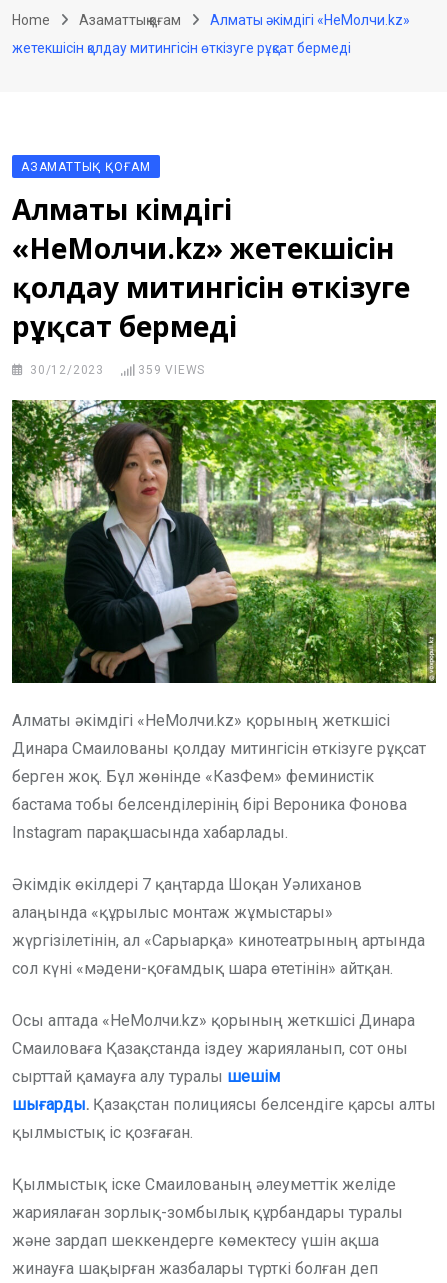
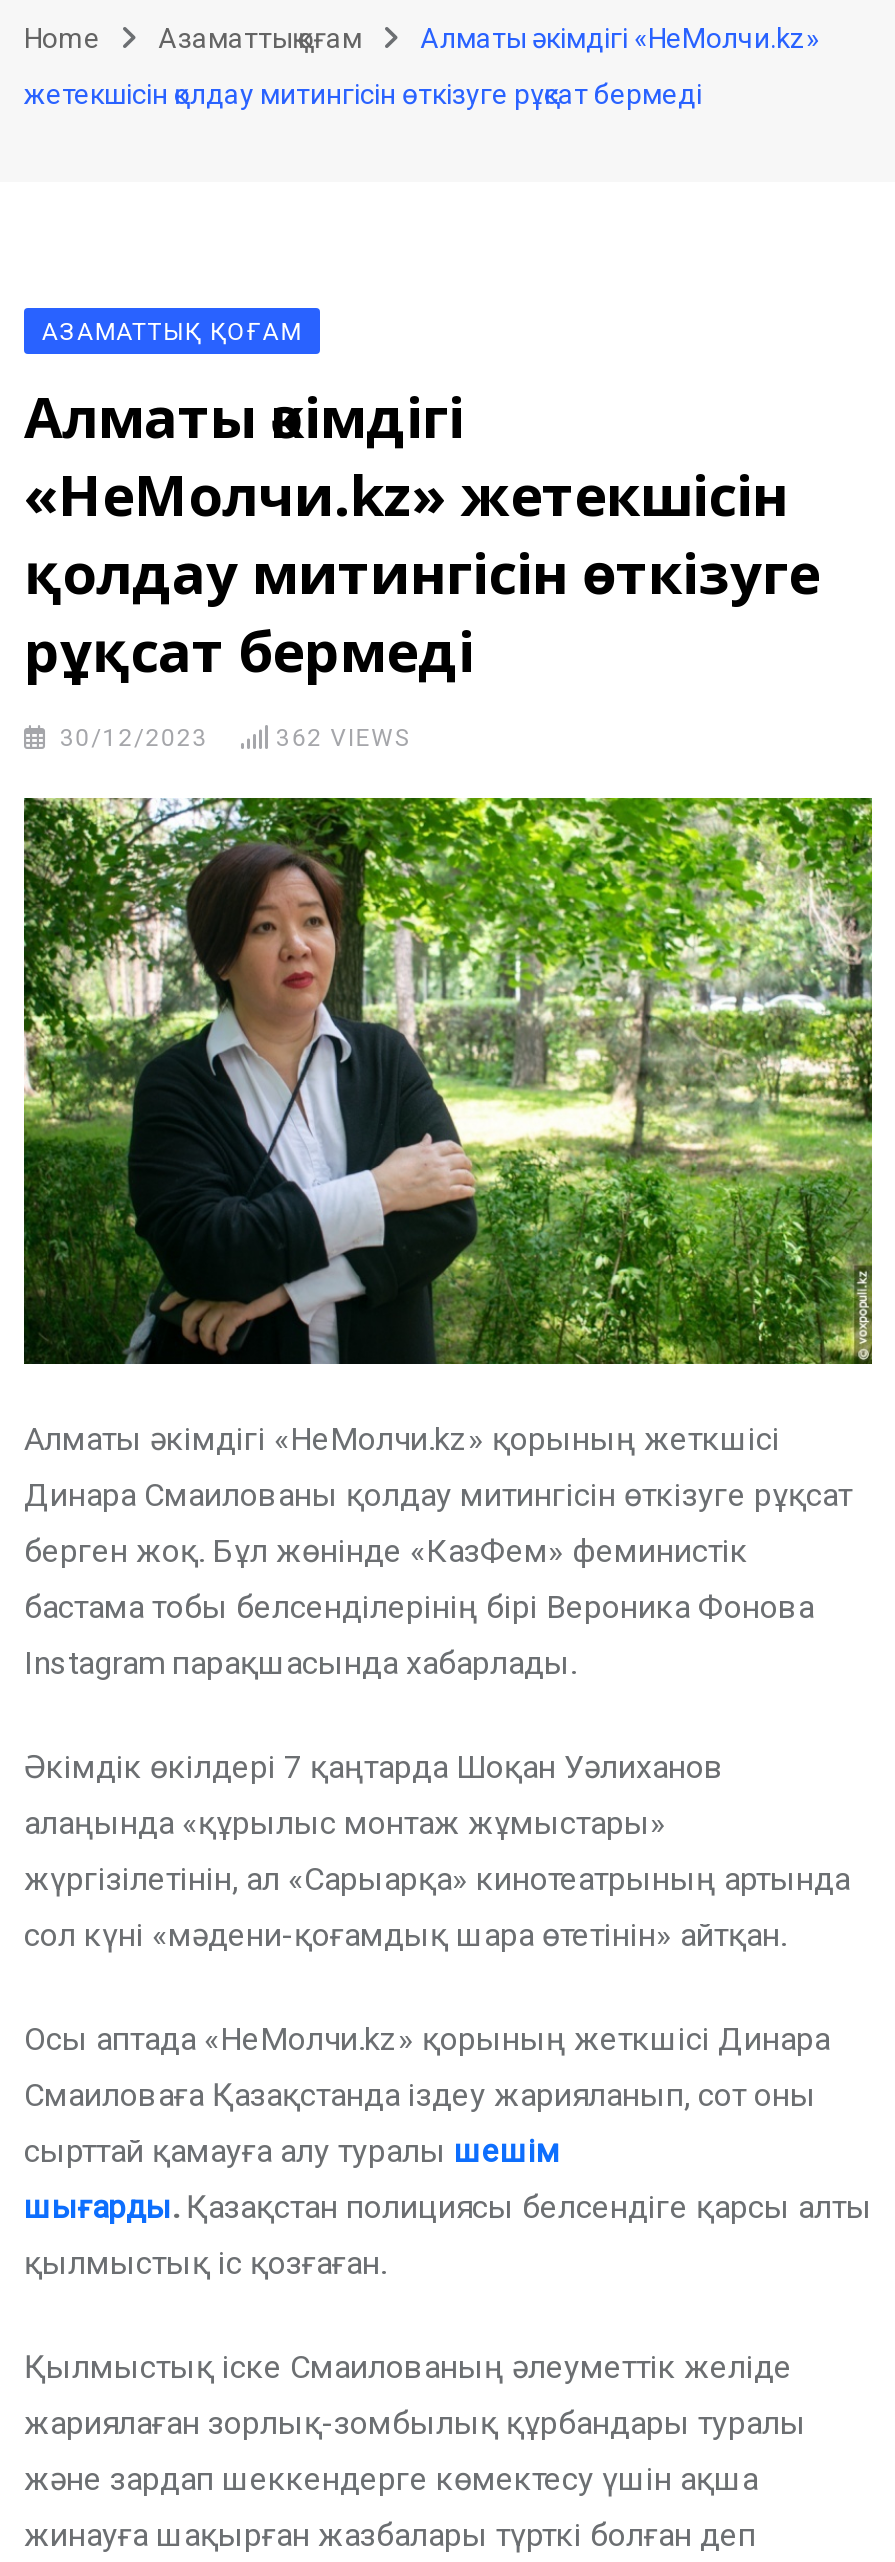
- 359 VIEWS
+ 362 VIEWS
